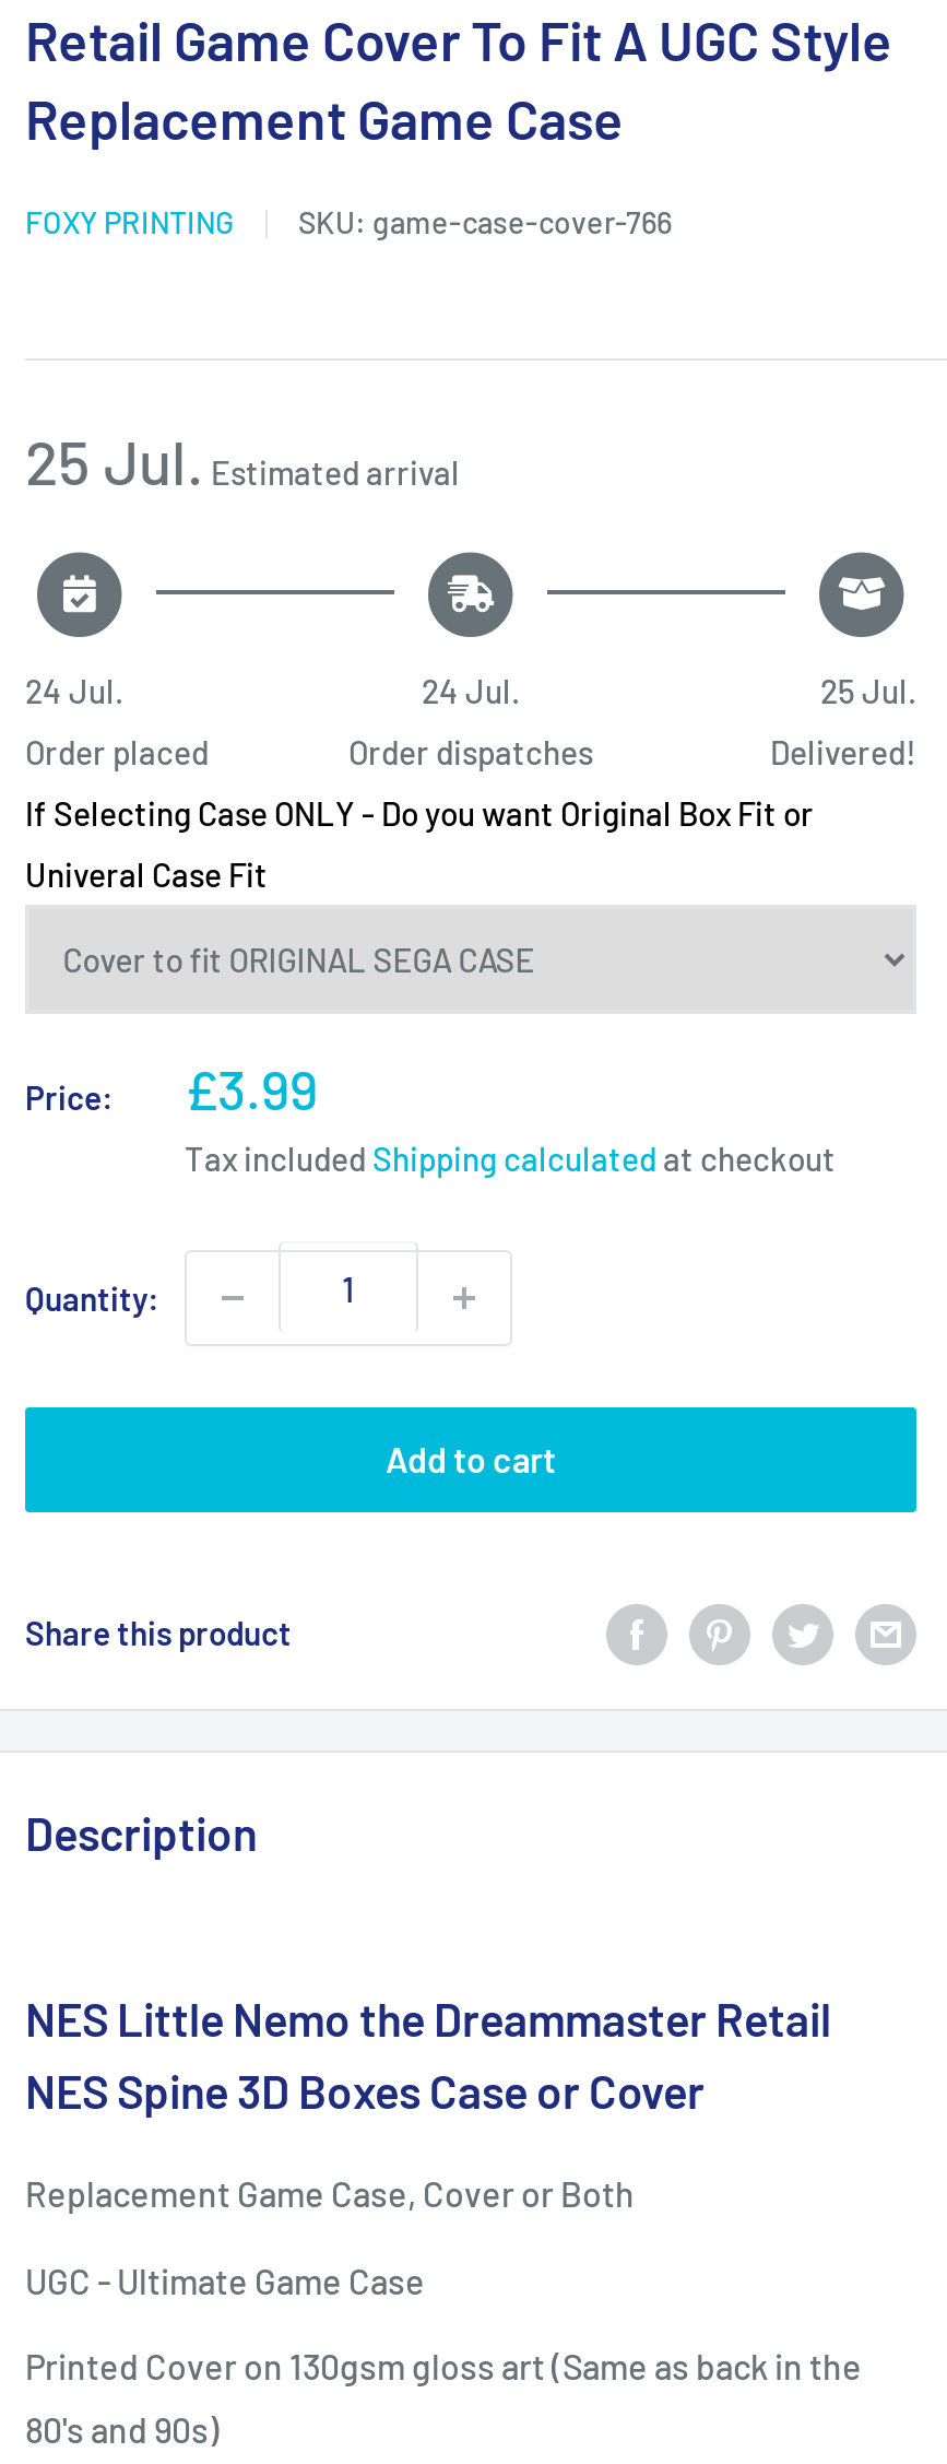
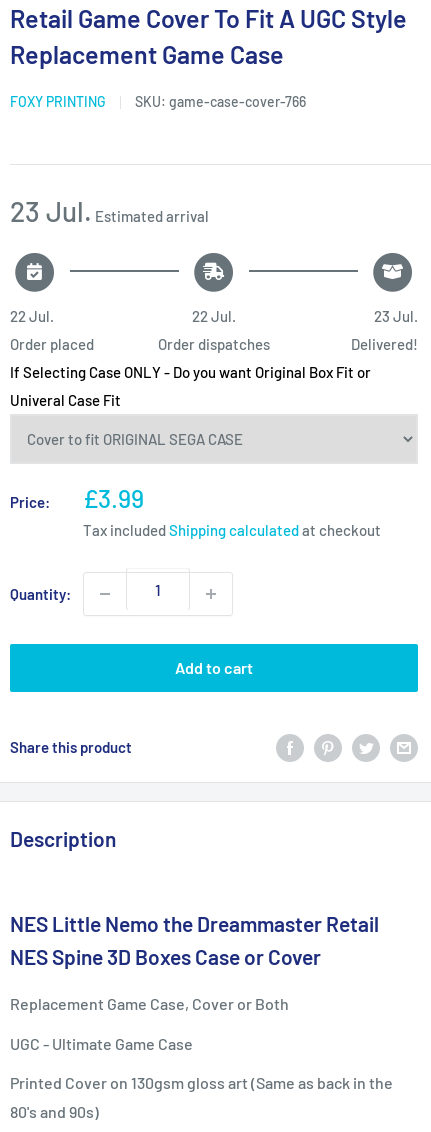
- 25 Jul. Estimated arrival
+ 23 Jul. Estimated arrival

- 24 Jul.
+ 22 Jul.

- 24 Jul.
+ 22 Jul.

- 25 Jul.
+ 23 Jul.
